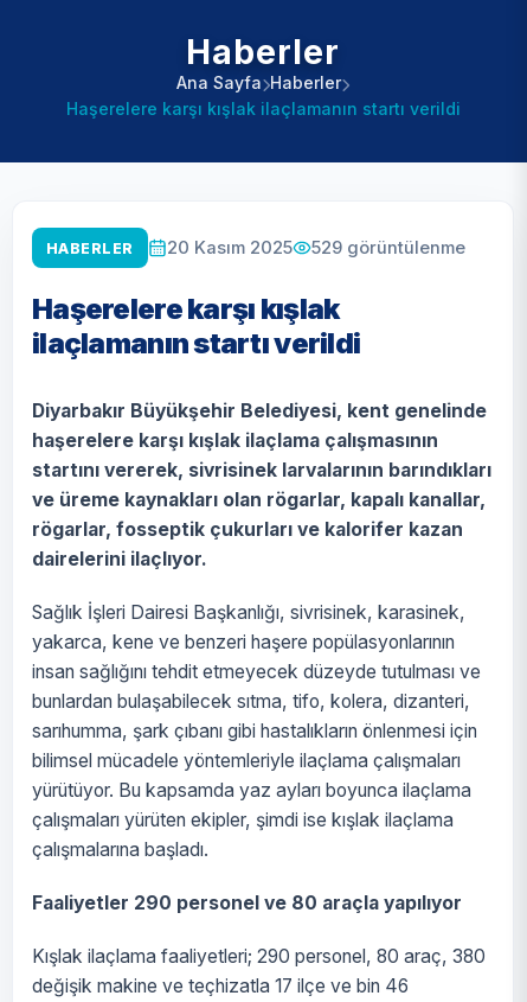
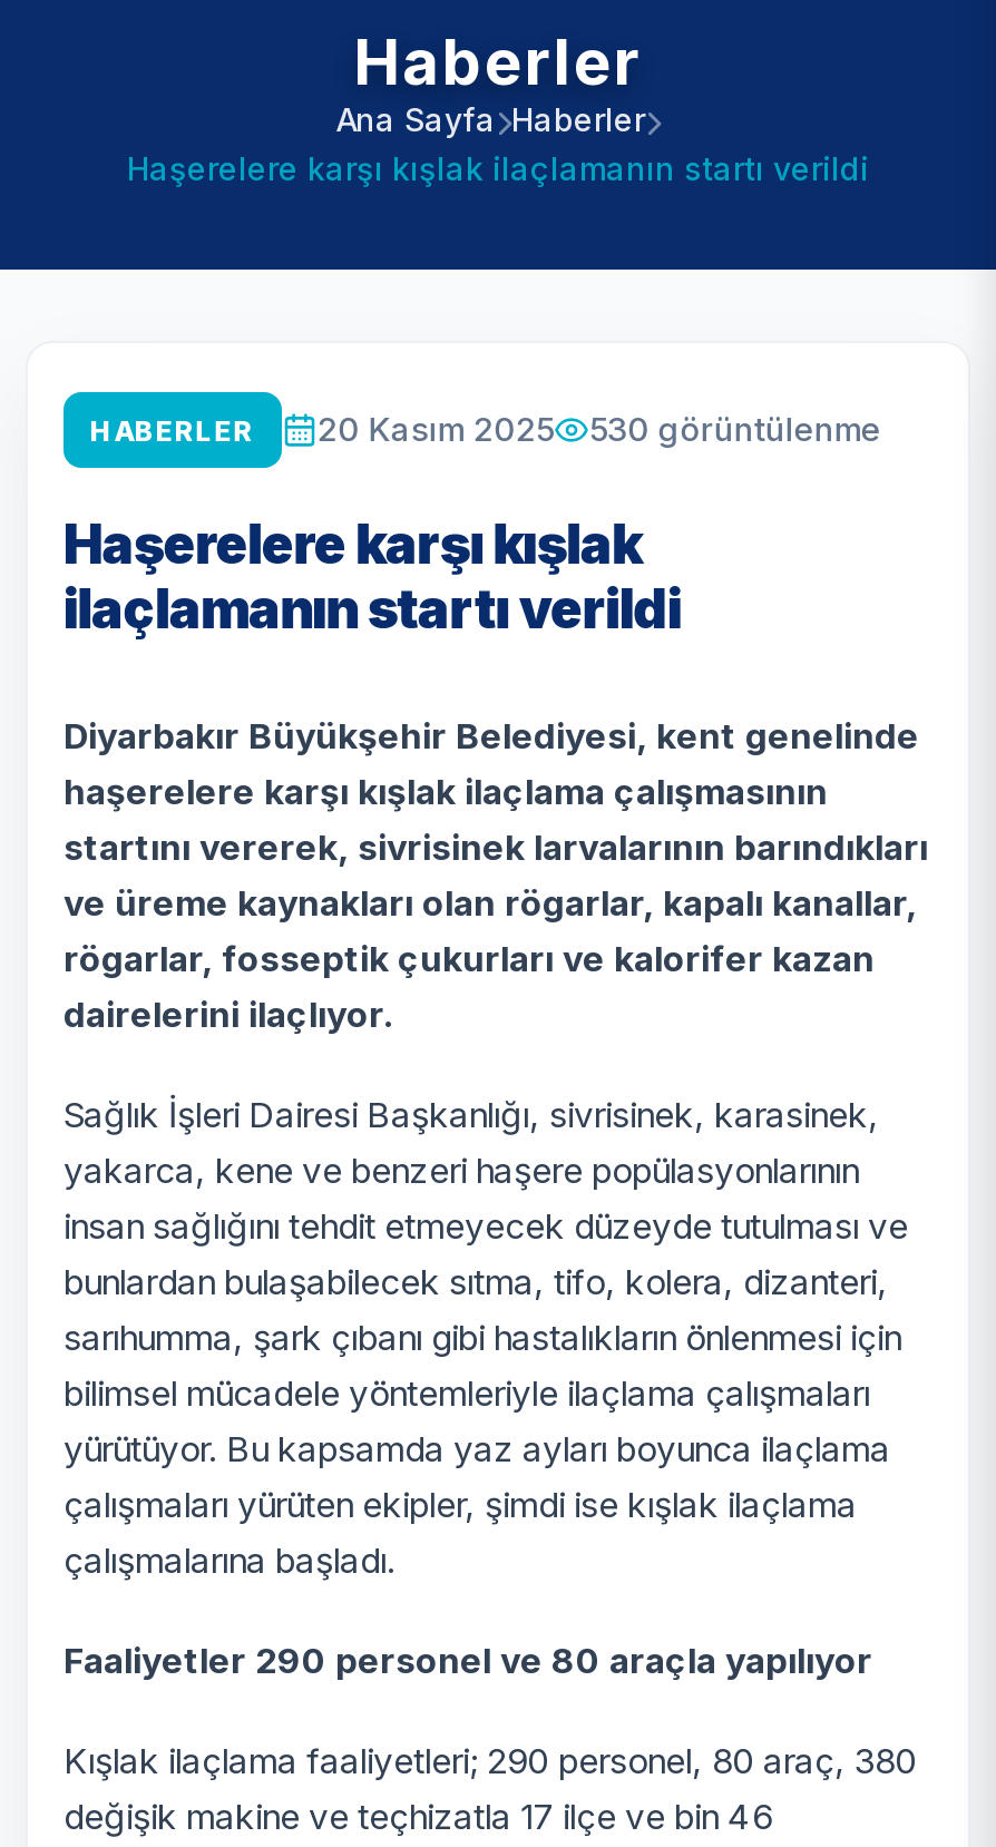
- 529 görüntülenme
+ 530 görüntülenme
